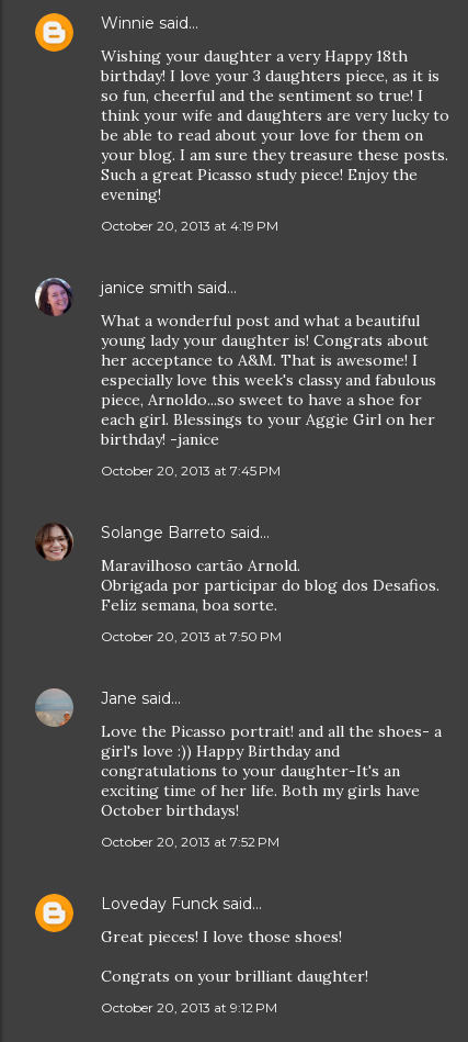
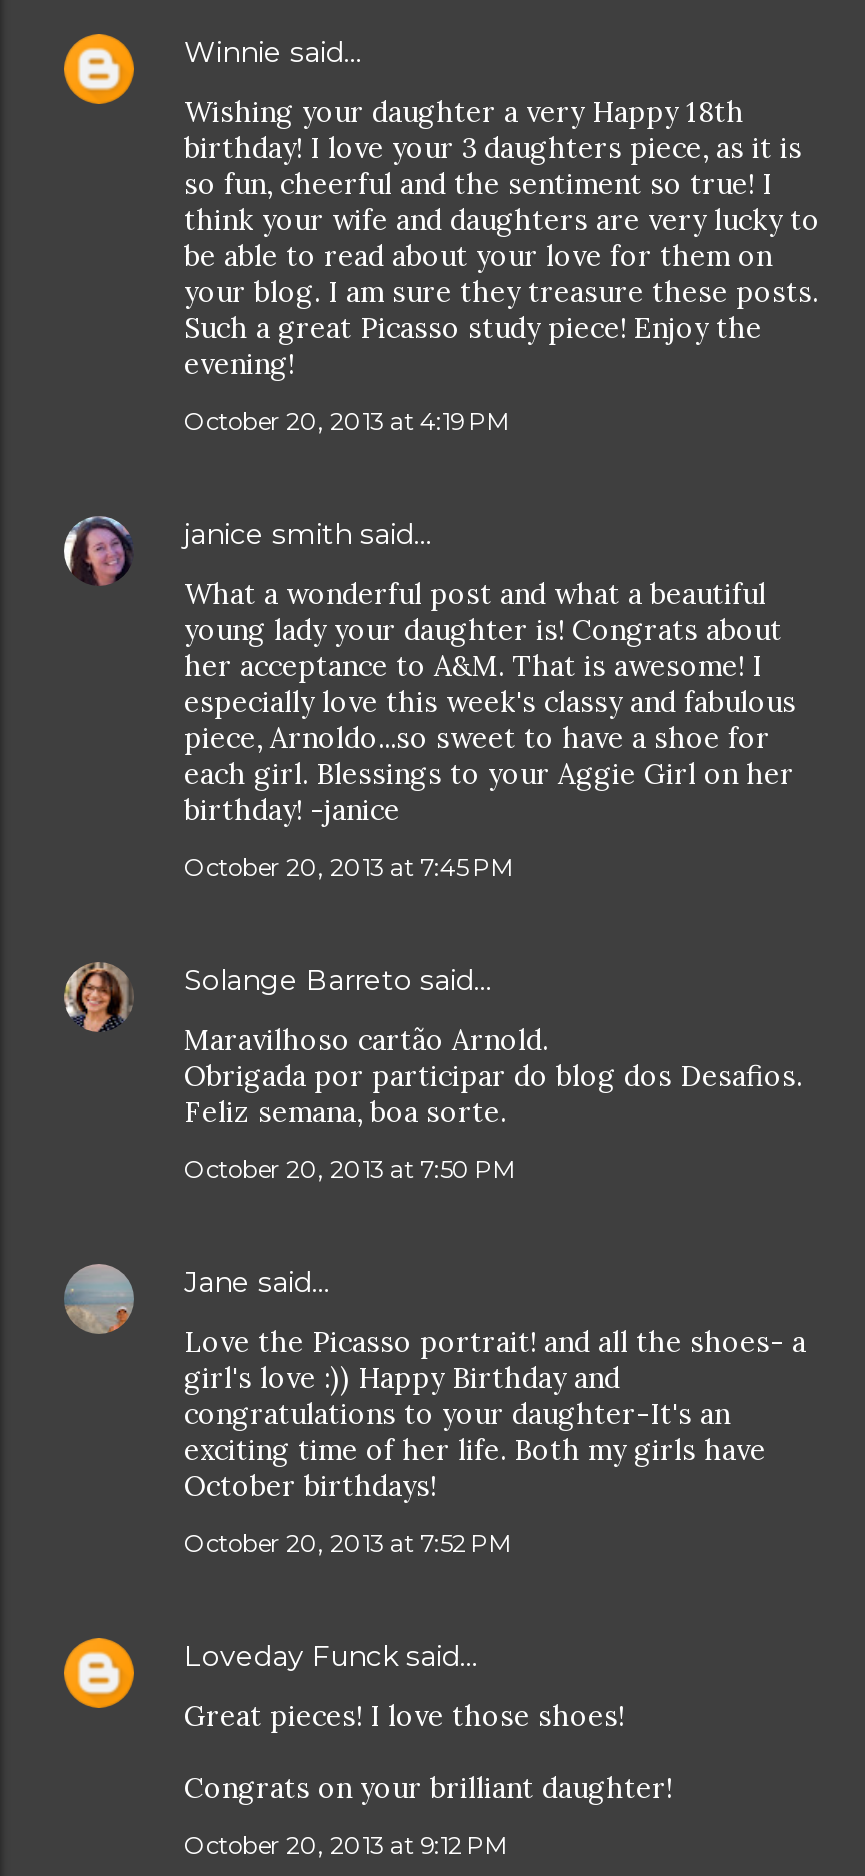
- [image]
+ [image]
